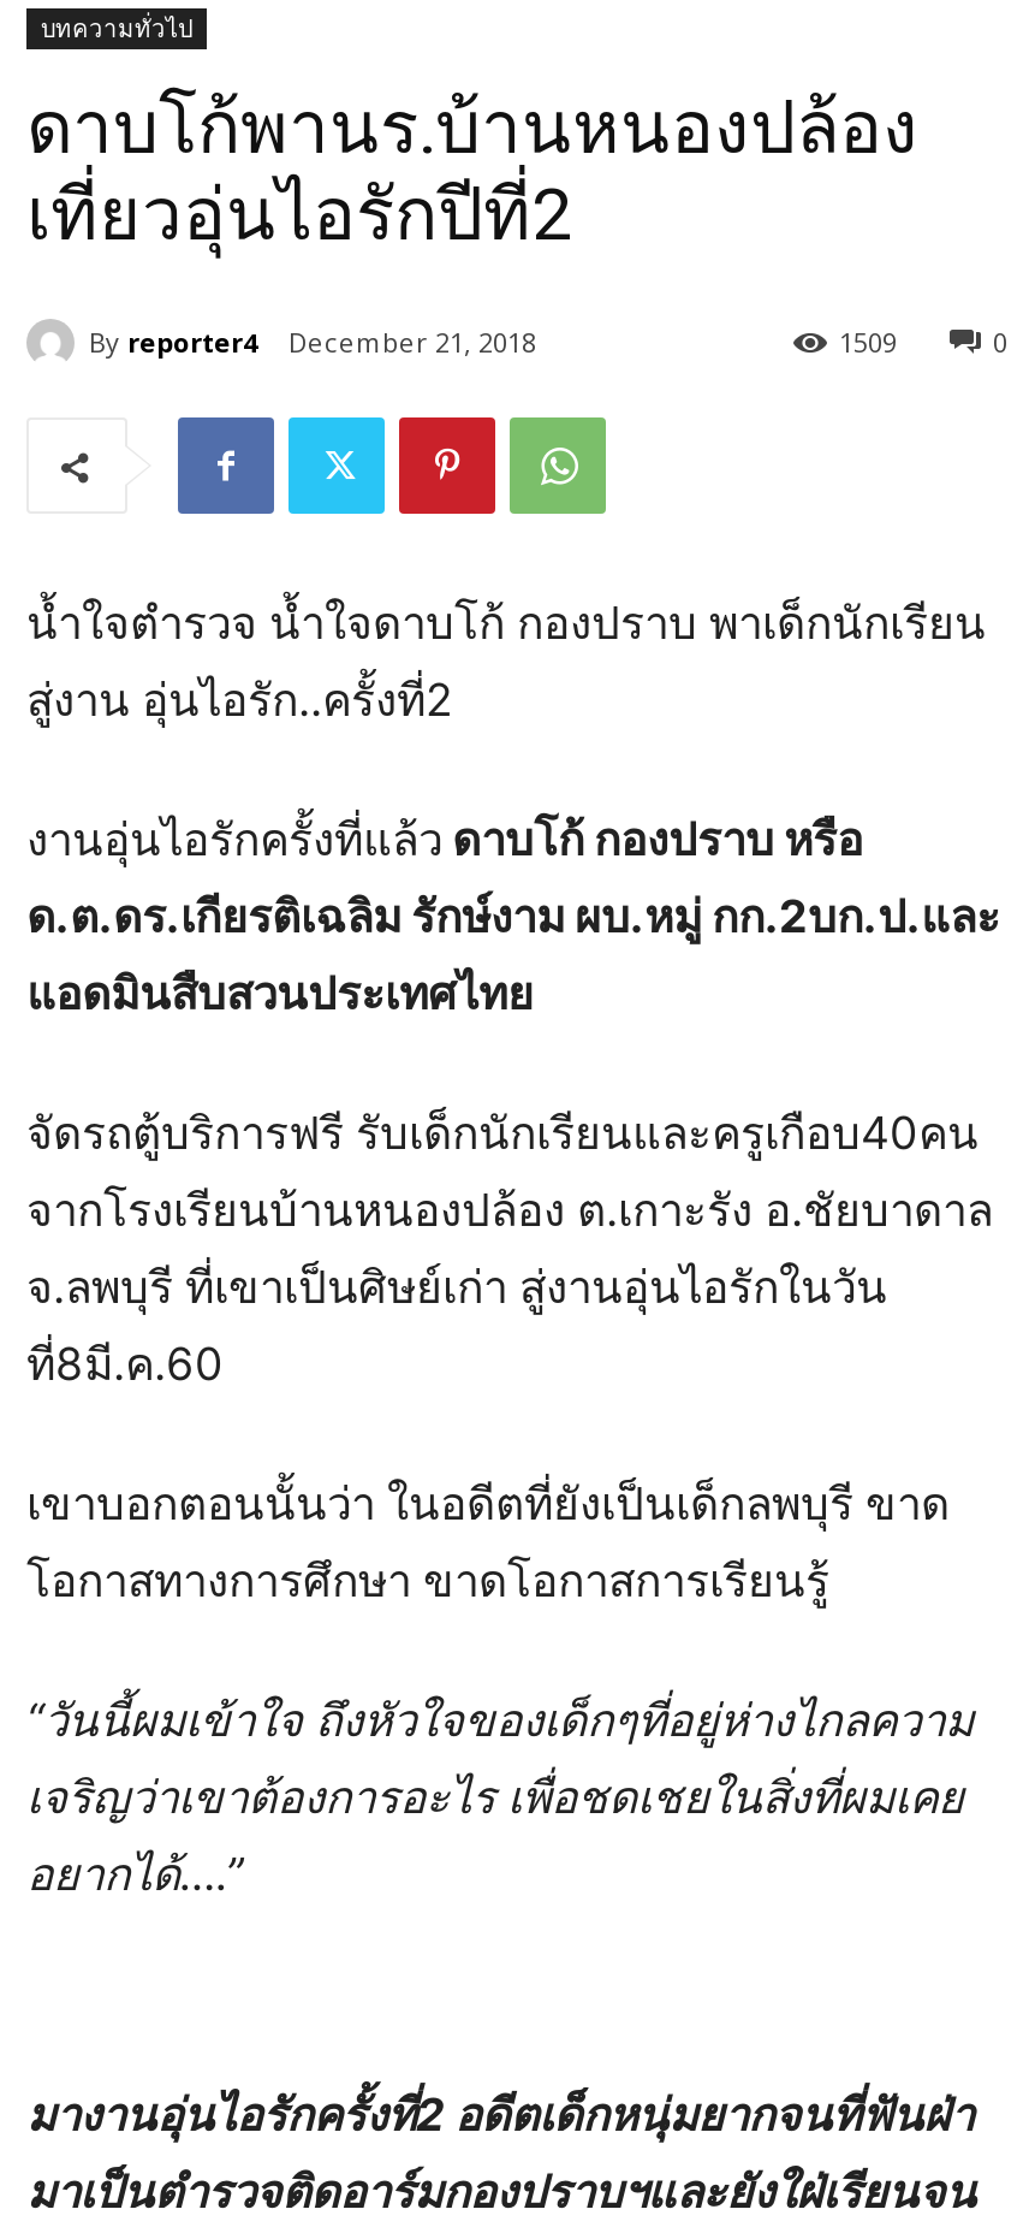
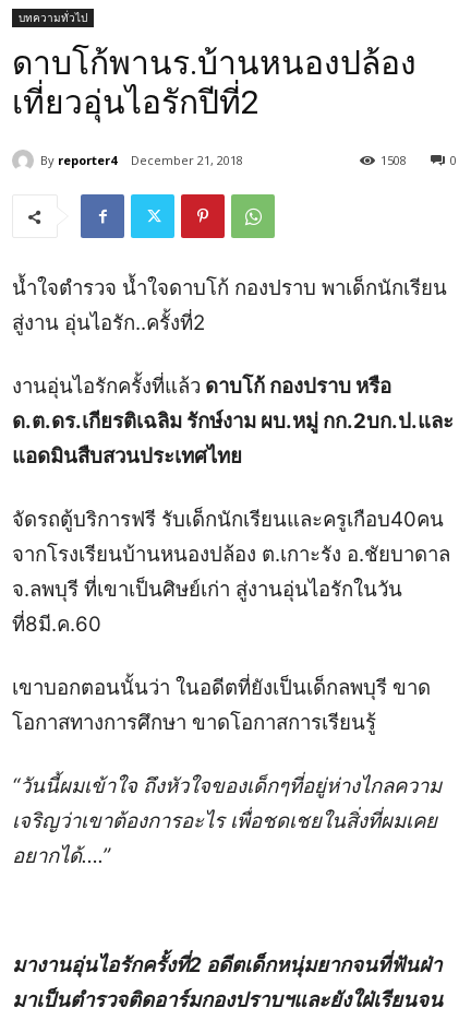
- 1509
+ 1508
